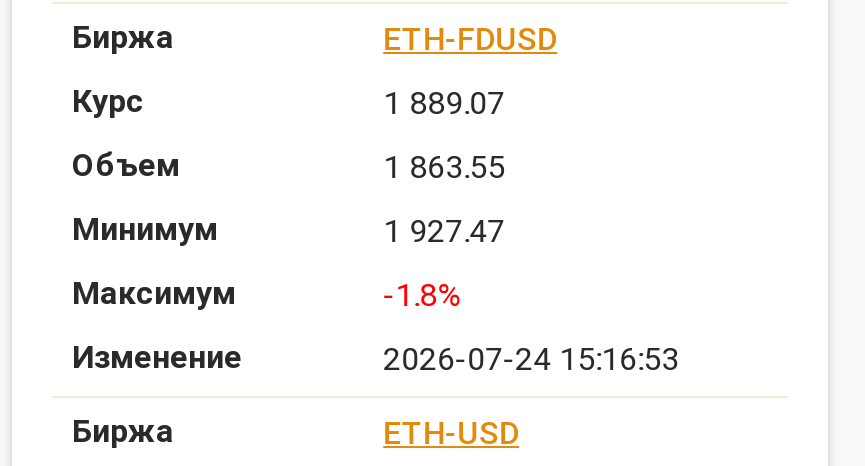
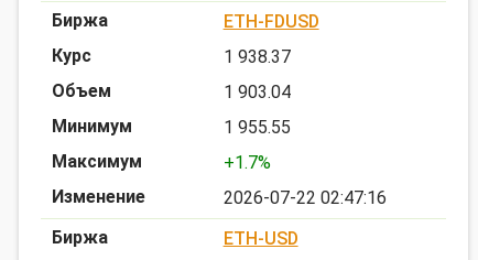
- 1 889.07
+ 1 938.37

- 1 863.55
+ 1 903.04

- 1 927.47
+ 1 955.55

- -1.8%
+ +1.7%

- 2026-07-24 15:16:53
+ 2026-07-22 02:47:16
